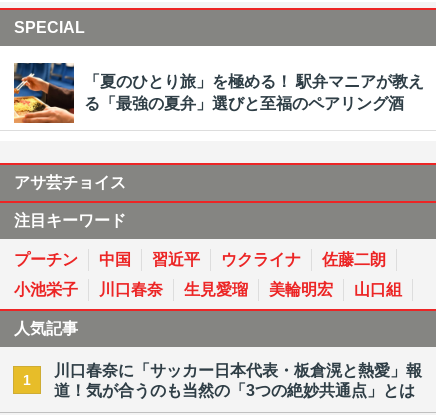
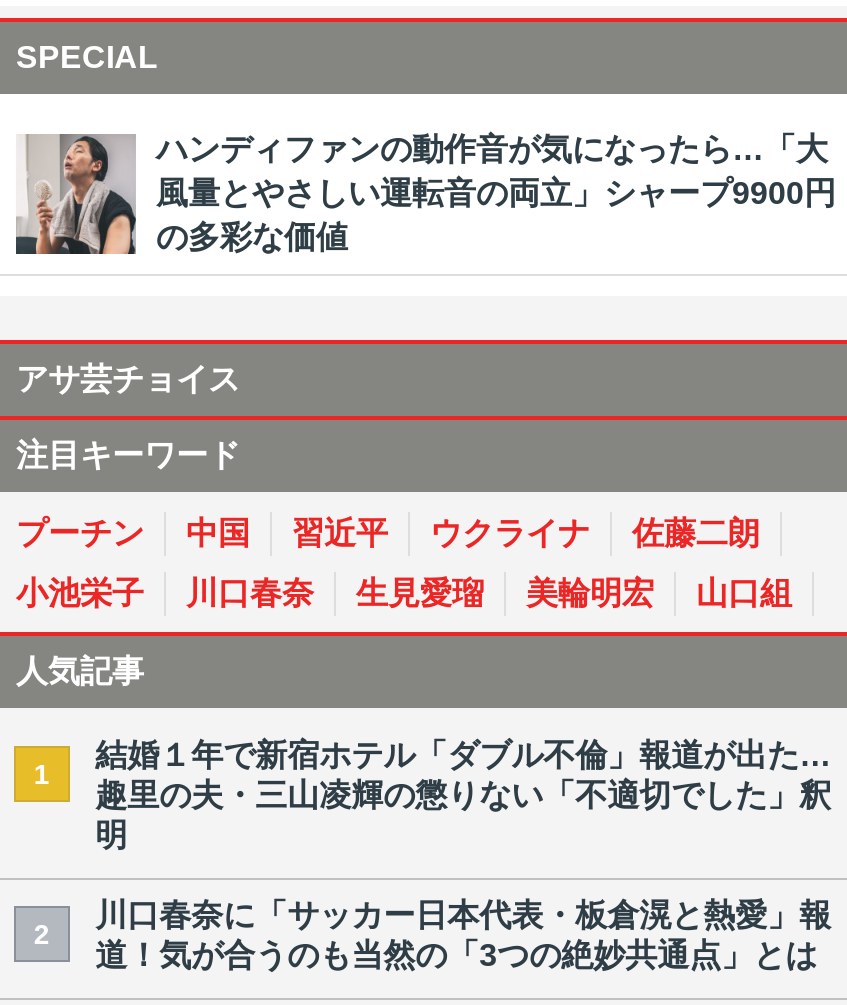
- [image]
- 「夏のひとり旅」を極める！ 駅弁マニアが教え
- る「最強の夏弁」選びと至福のペアリング酒
+ [image]
+ ハンディファンの動作音が気になったら…「大
+ 風量とやさしい運転音の両立」シャープ9900円
+ の多彩な価値

+ 結婚１年で新宿ホテル「ダブル不倫」報道が出た…
+ 趣里の夫・三山凌輝の懲りない「不適切でした」釈
+ 明
+ 2
